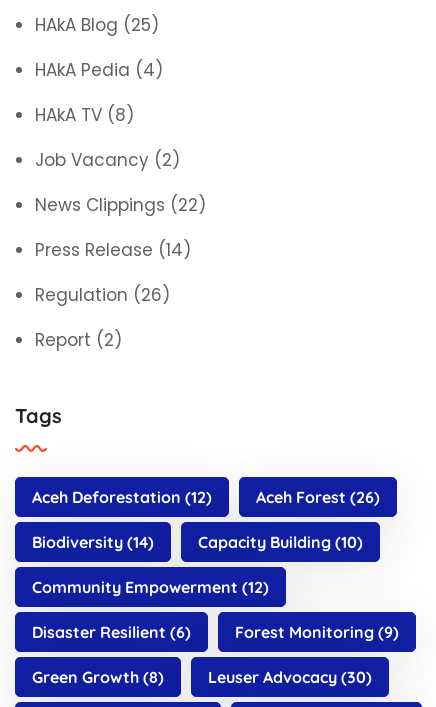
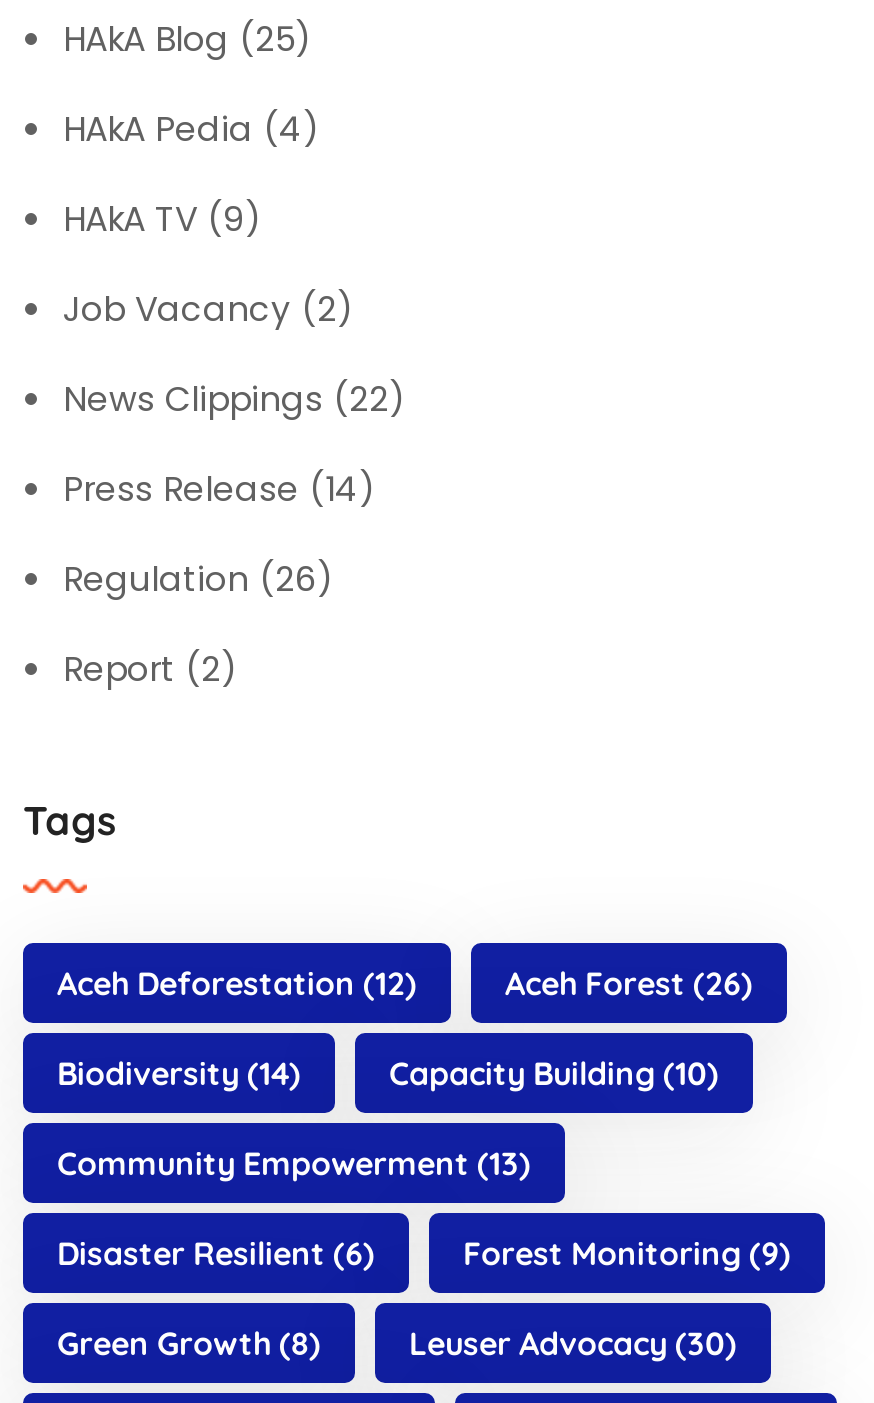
- HAkA TV (8)
+ HAkA TV (9)

- Community Empowerment (12)
+ Community Empowerment (13)
